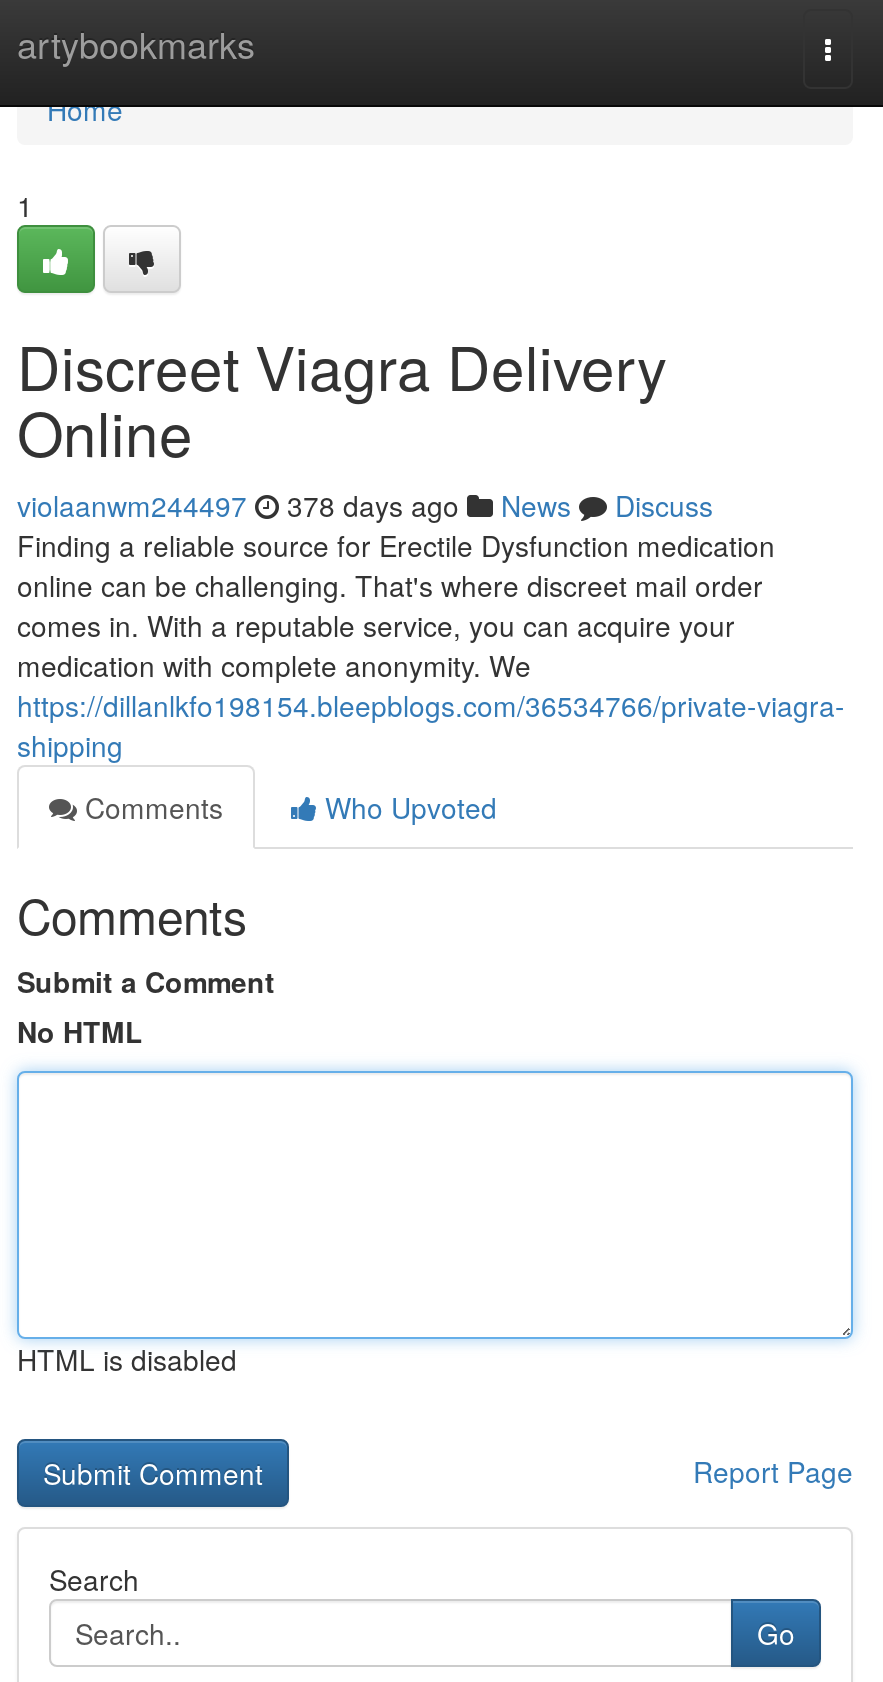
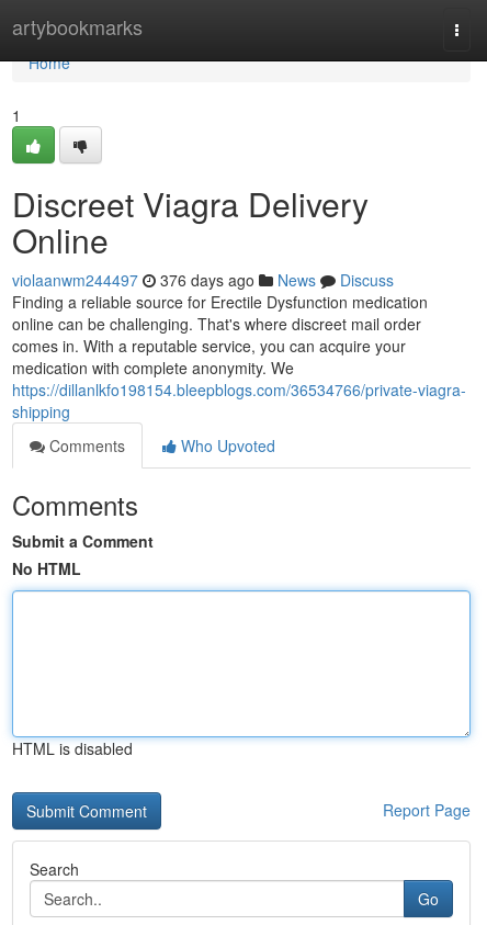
- violaanwm244497 378 days ago News Discuss
+ violaanwm244497 376 days ago News Discuss
